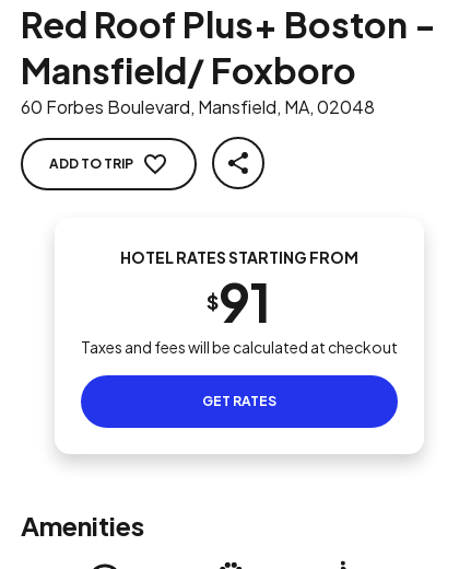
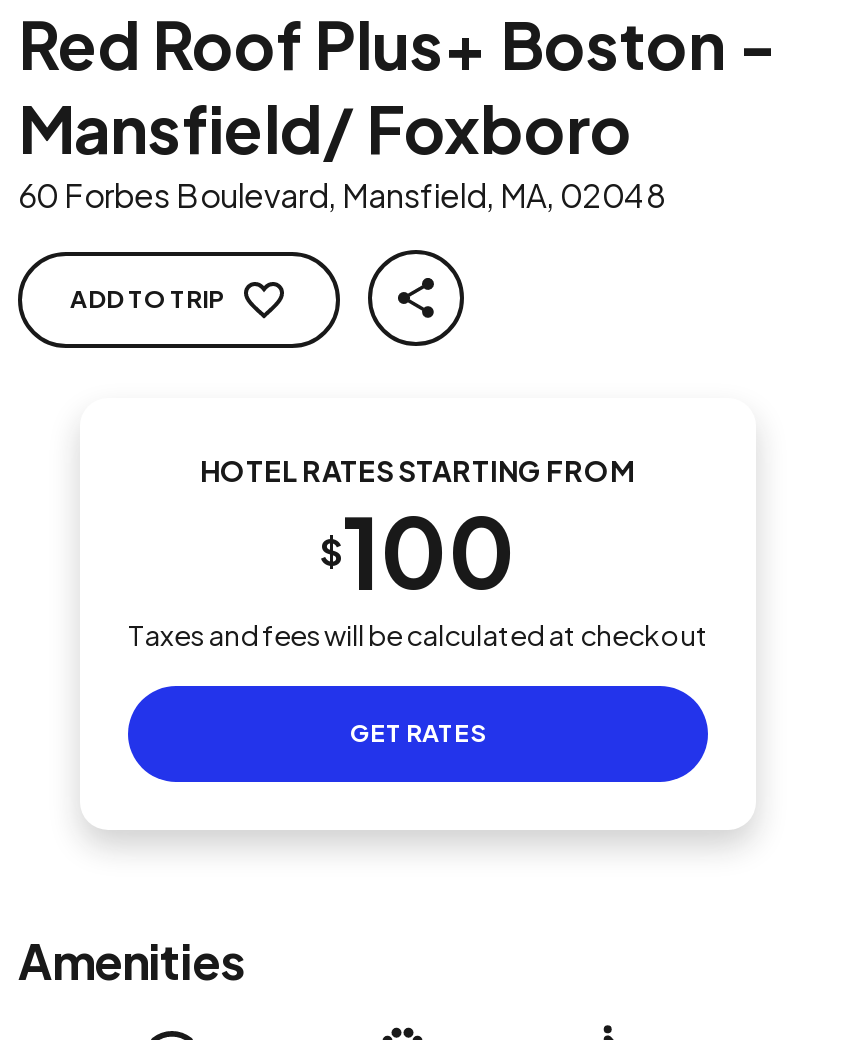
- $91
+ $100
